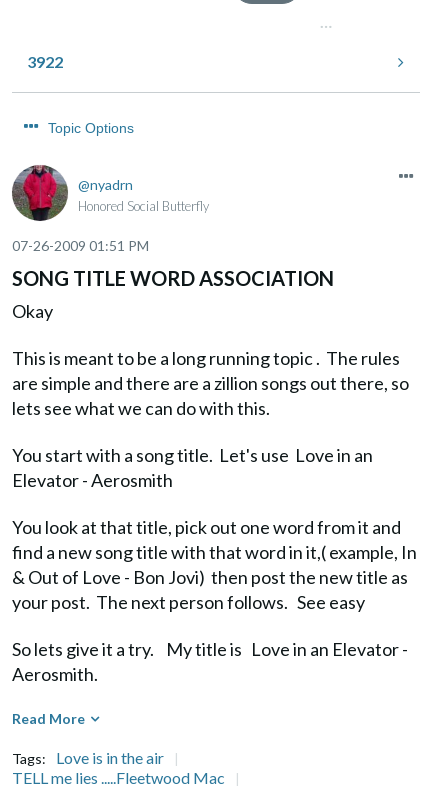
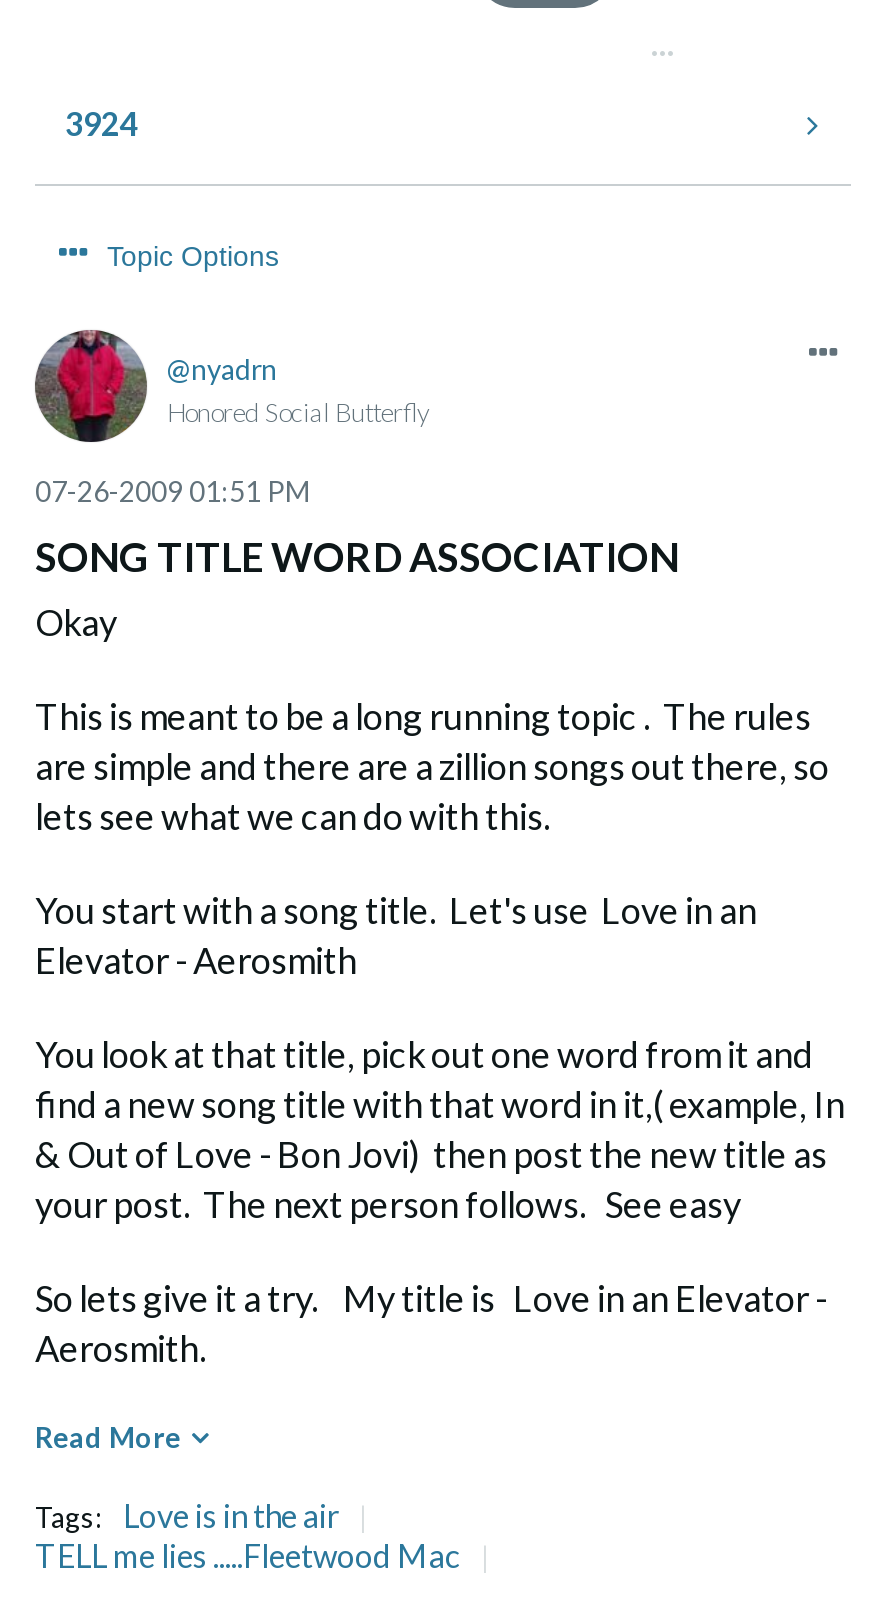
- 3922
+ 3924
